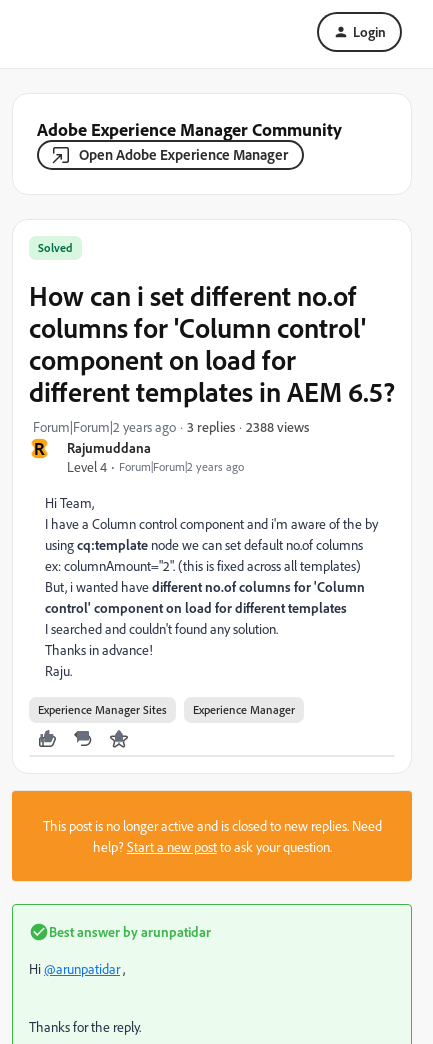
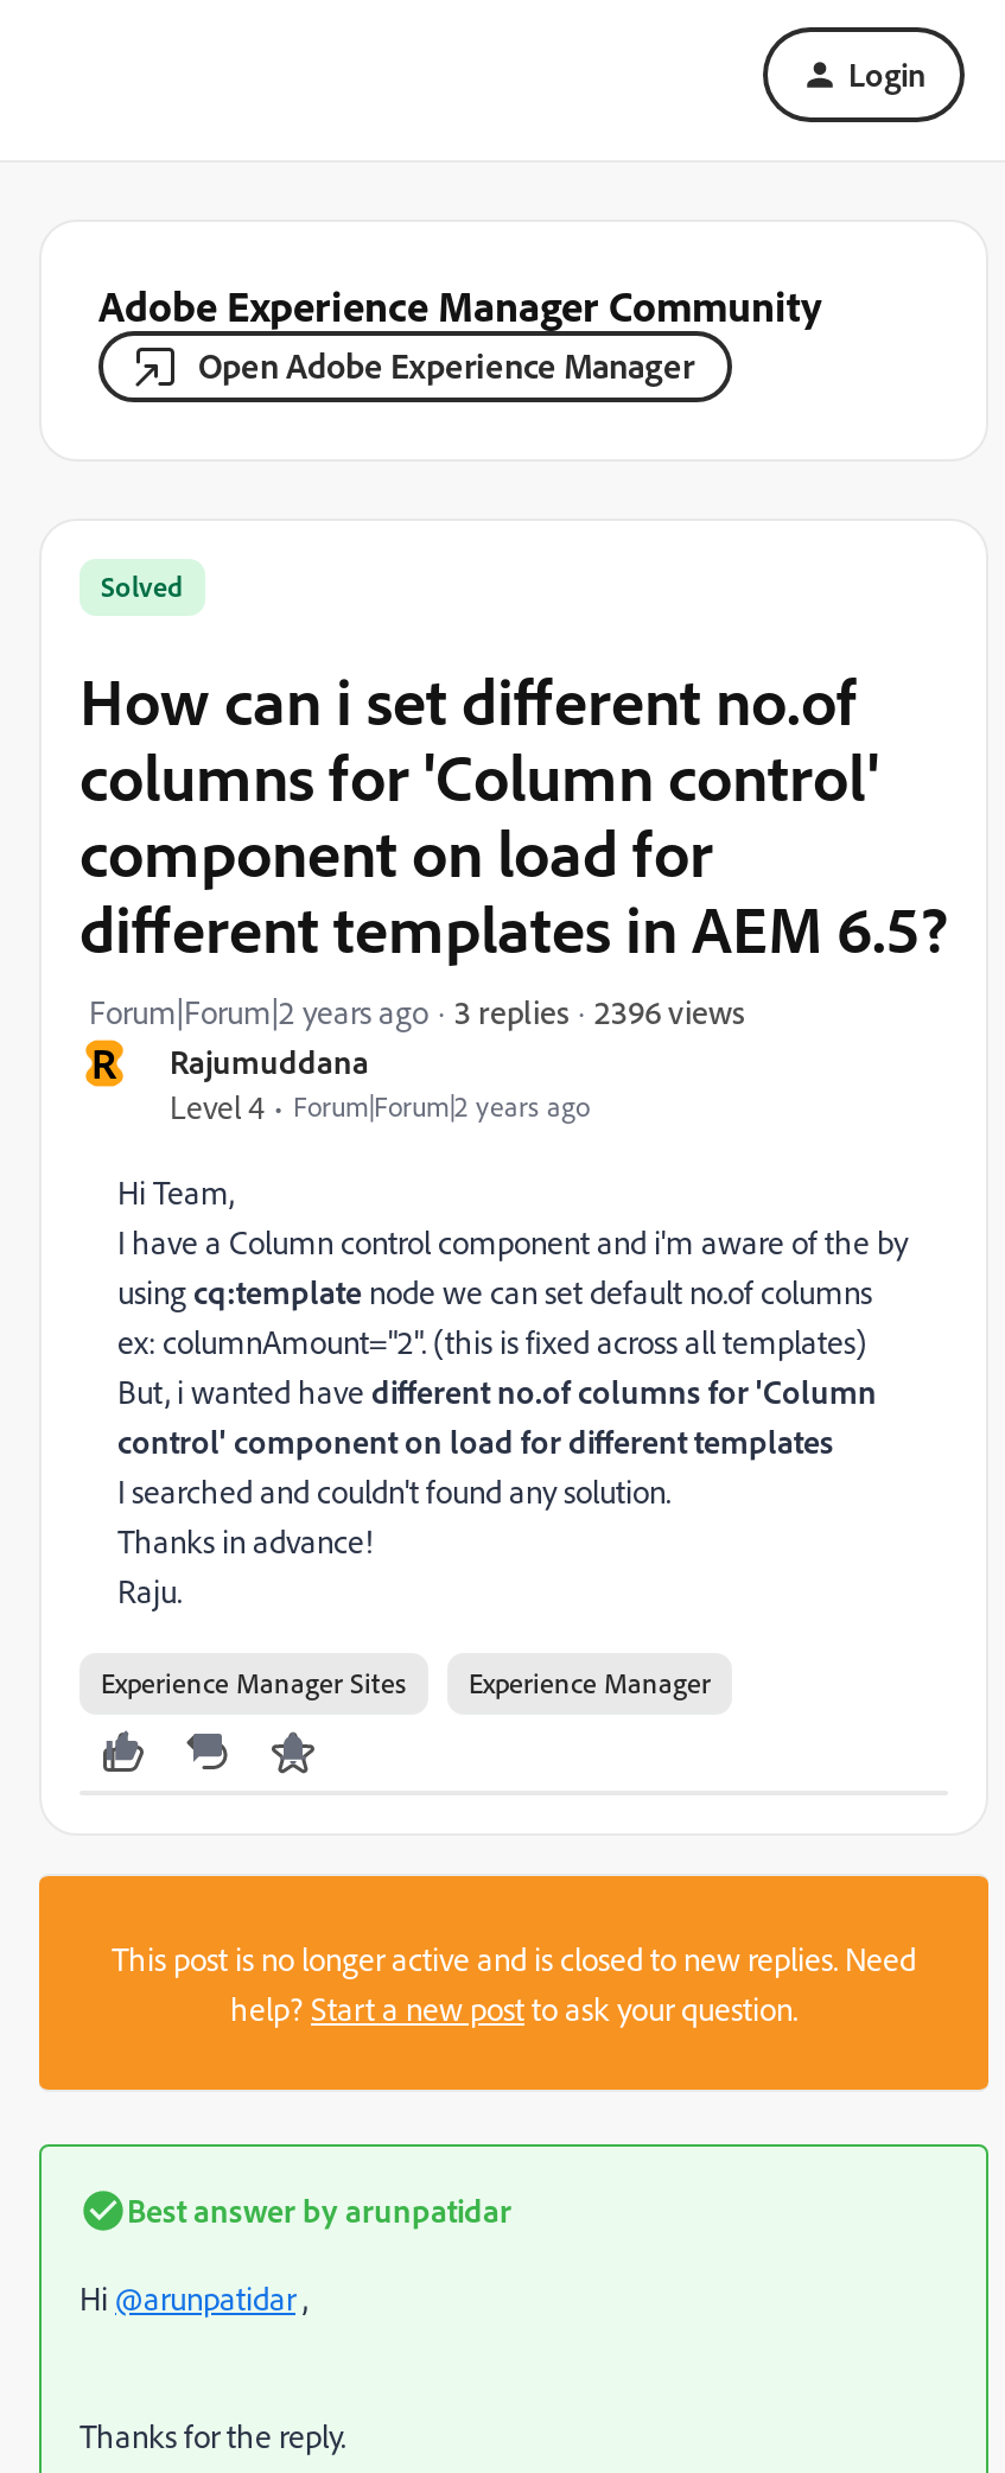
- 2388 views
+ 2396 views
